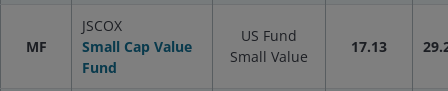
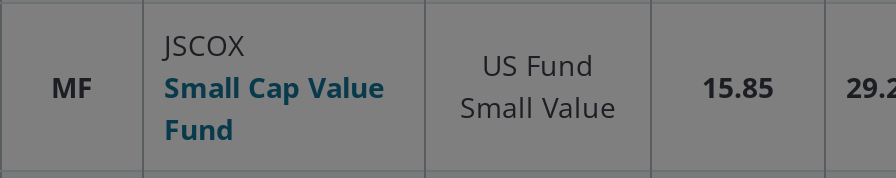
- 17.13
+ 15.85
